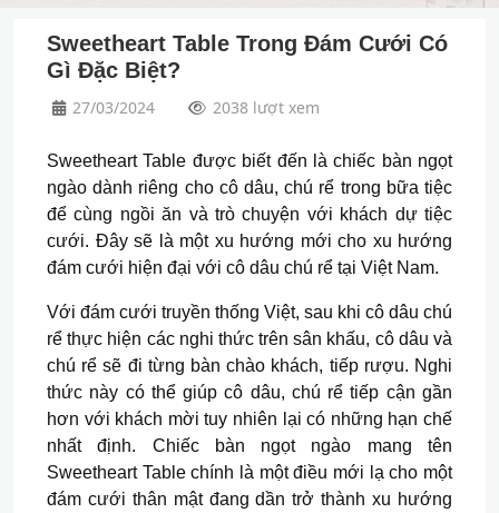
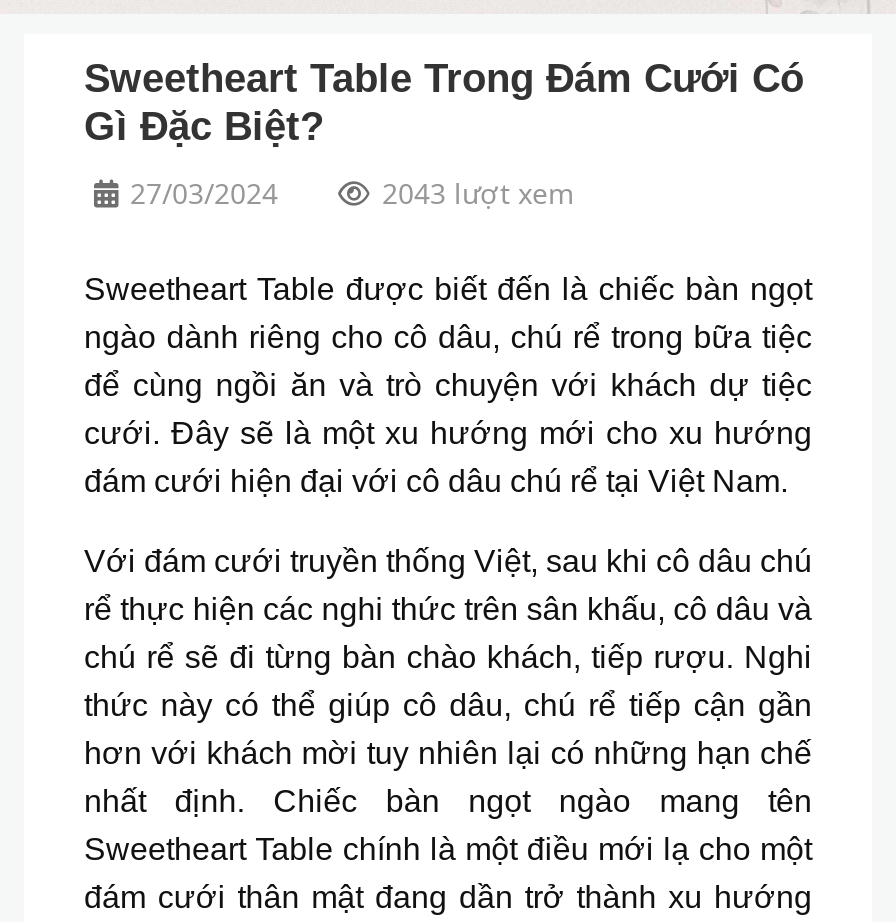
- 2038 lượt xem
+ 2043 lượt xem
